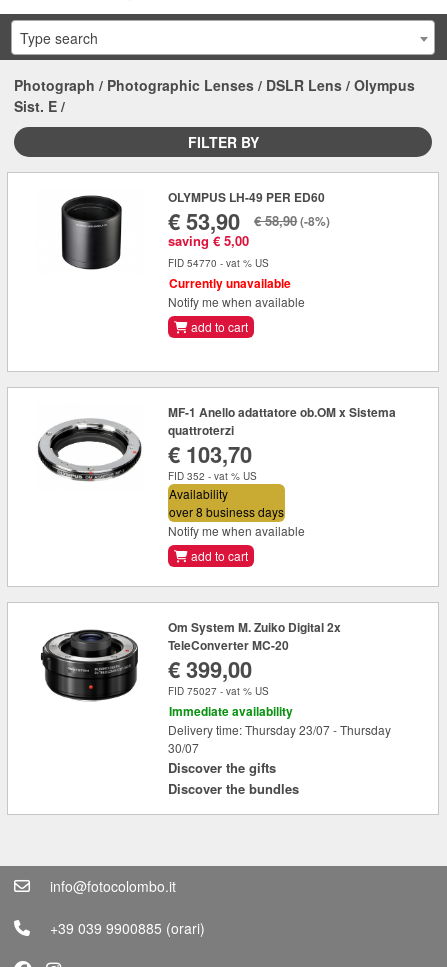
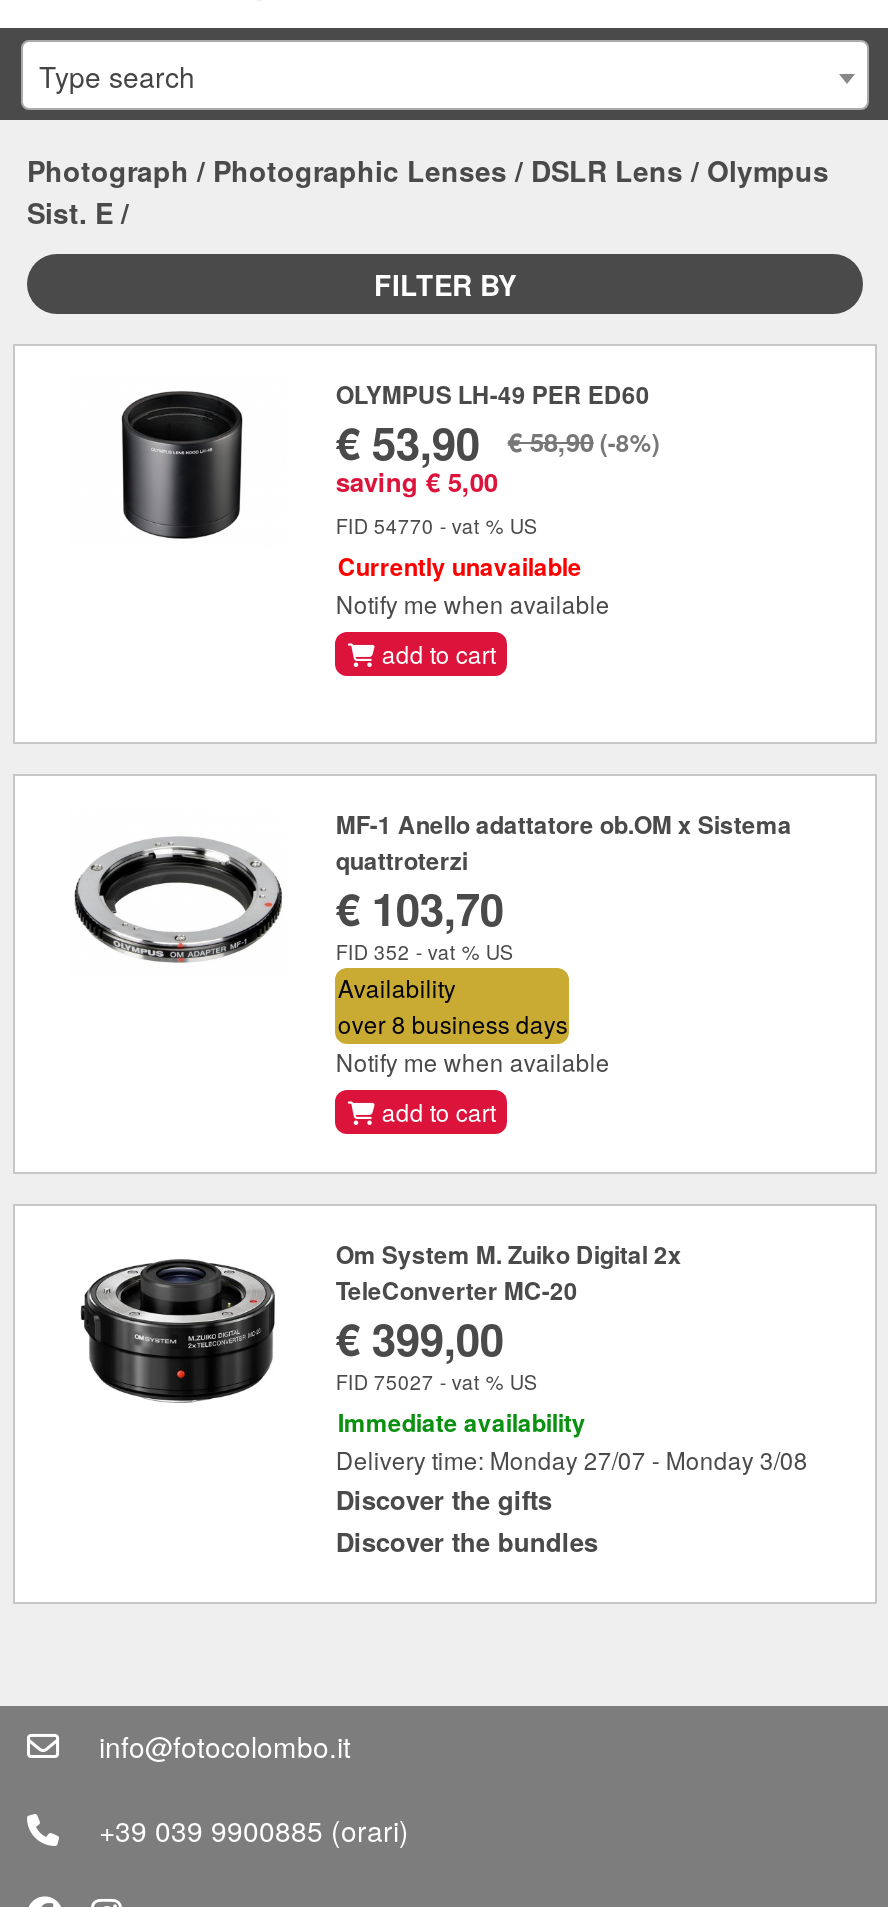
- Delivery time: Thursday 23/07 - Thursday
- 30/07
+ Delivery time: Monday 27/07 - Monday 3/08
